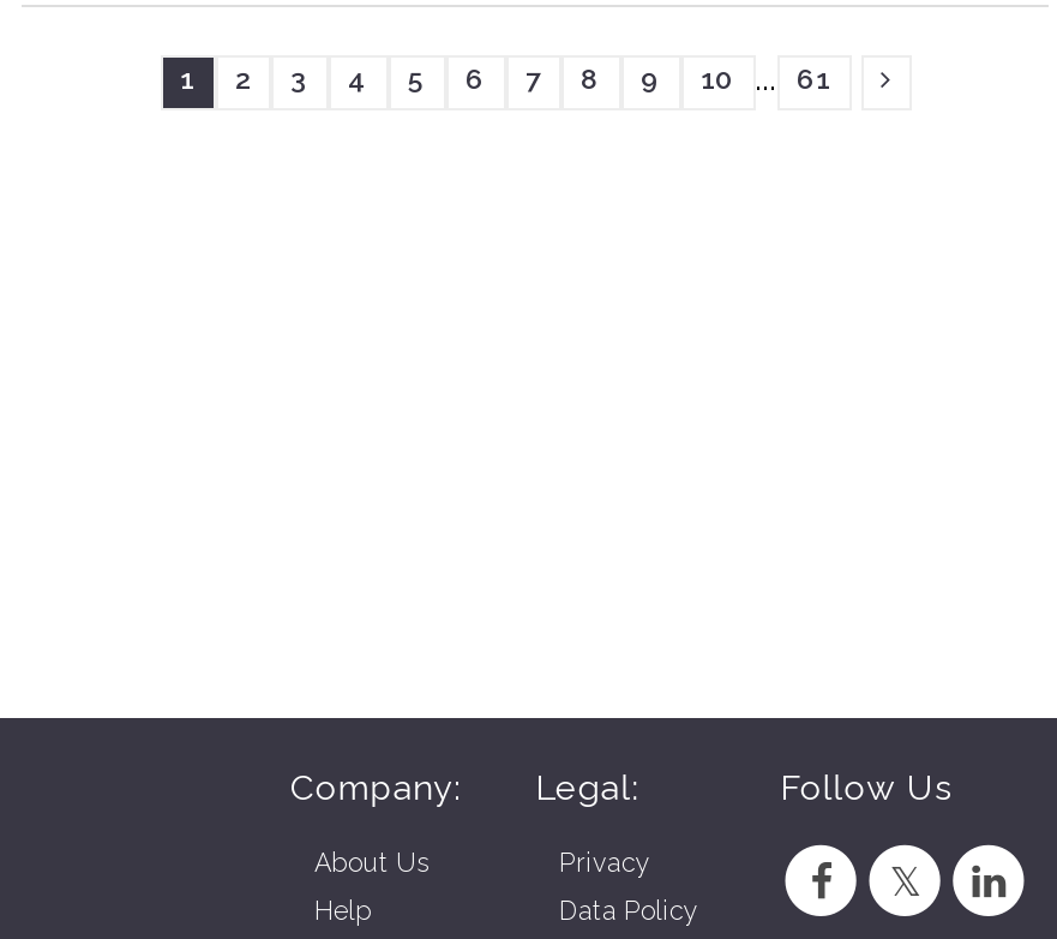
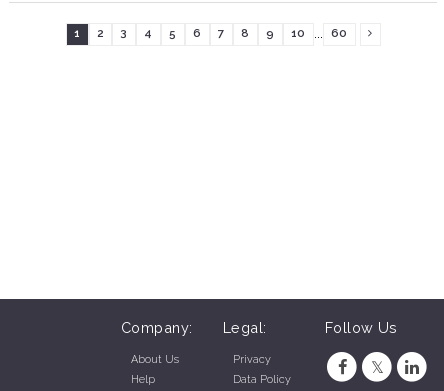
- 61
+ 60
